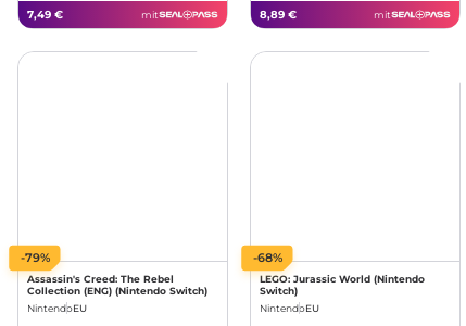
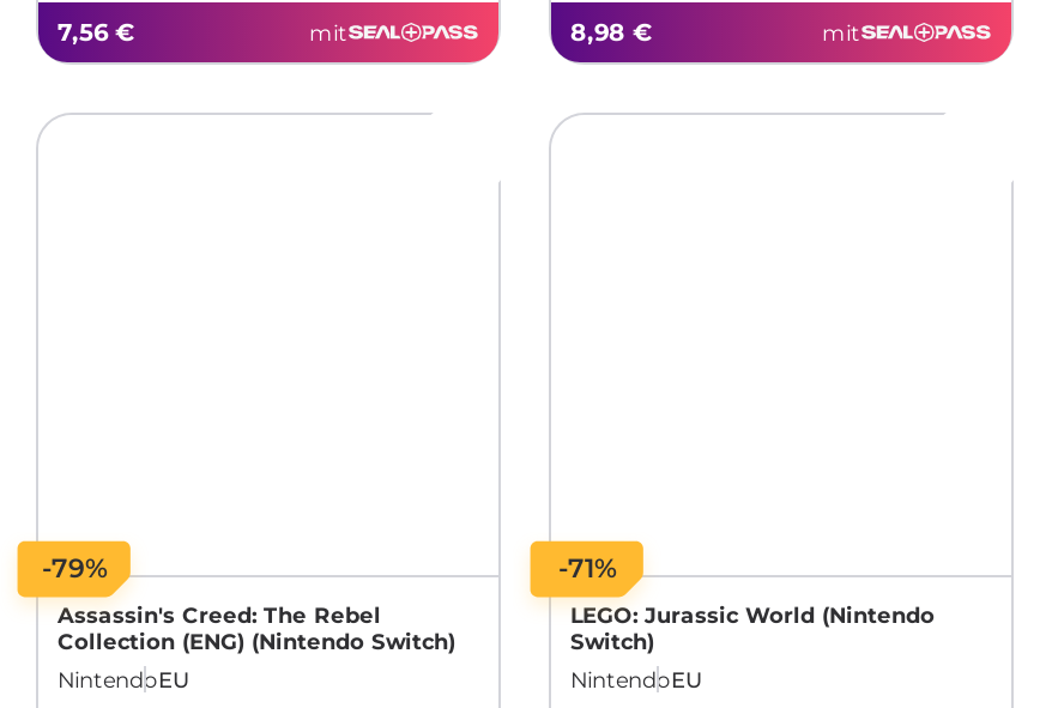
- 7,49 €
+ 7,56 €

- 8,89 €
+ 8,98 €

- -68%
+ -71%
